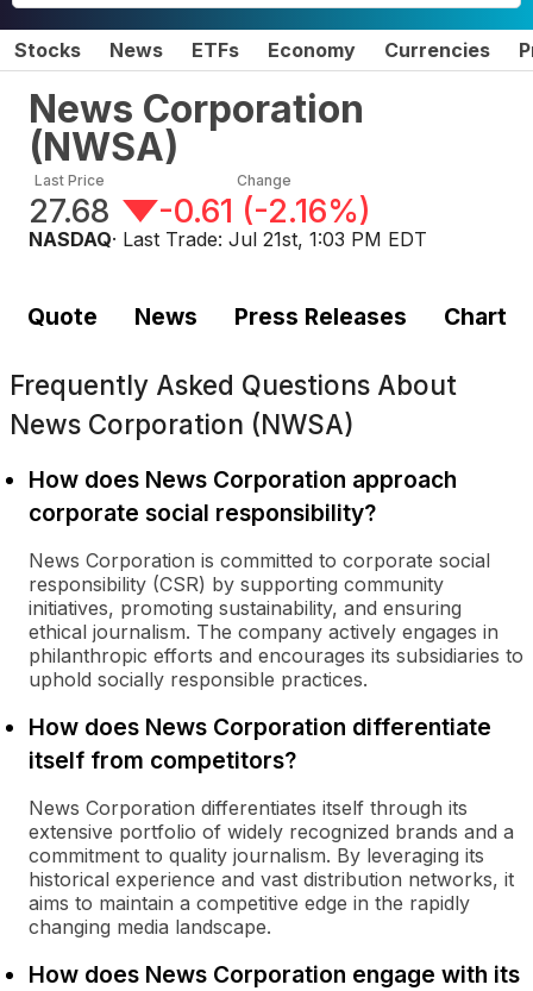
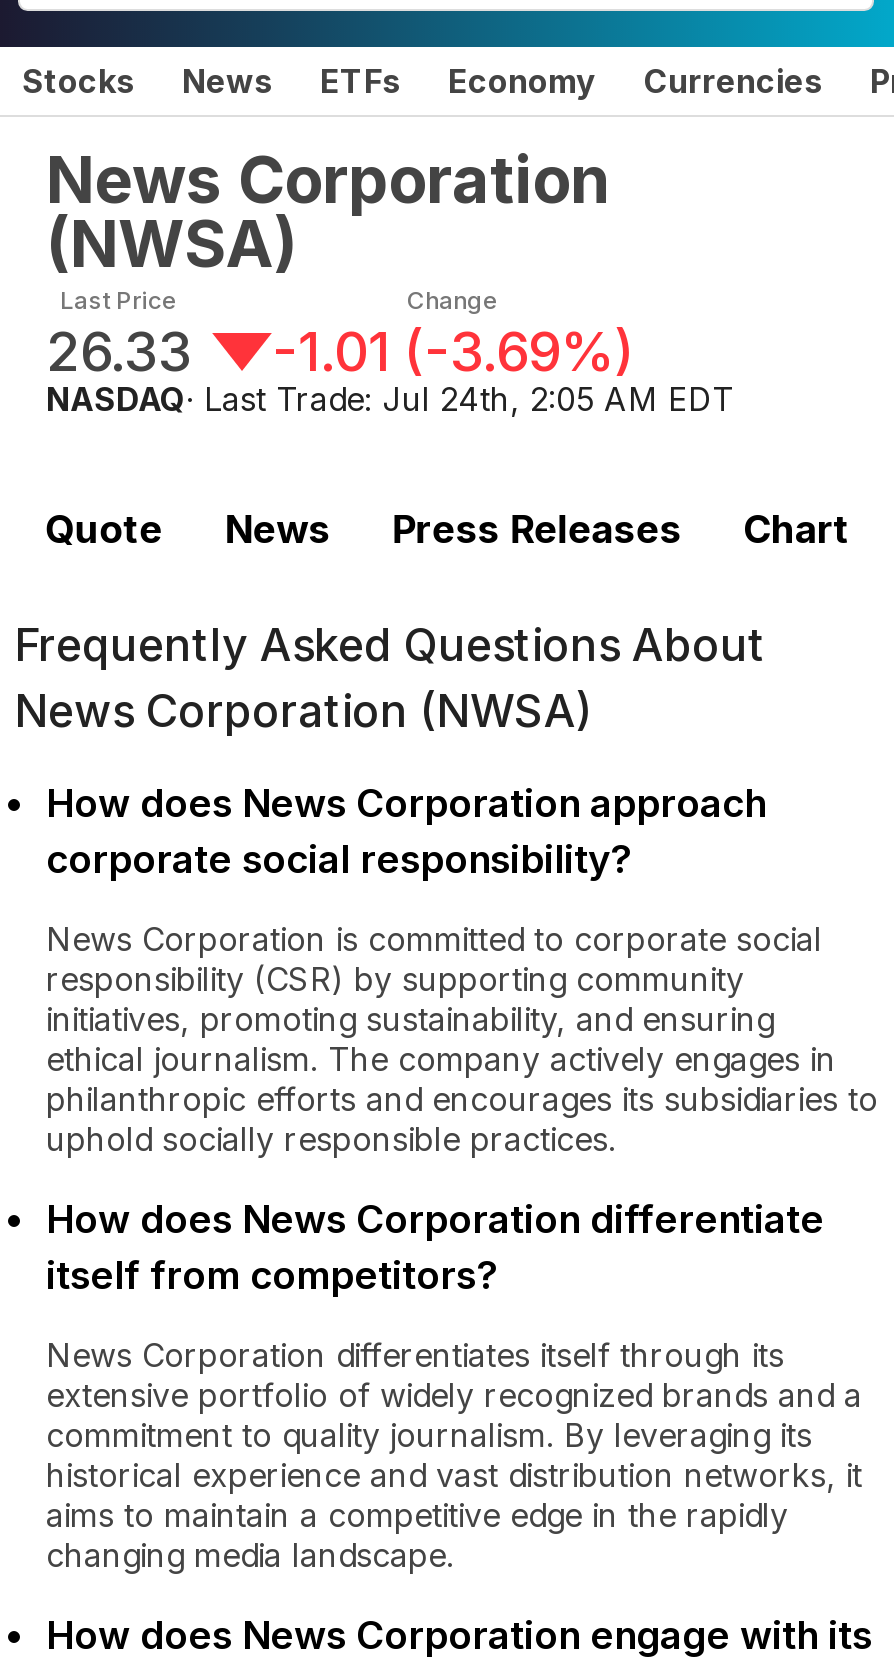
- 27.68
+ 26.33

- -0.61 (-2.16%)
+ -1.01 (-3.69%)

- NASDAQ · Last Trade: Jul 21st, 1:03 PM EDT
+ NASDAQ · Last Trade: Jul 24th, 2:05 AM EDT
